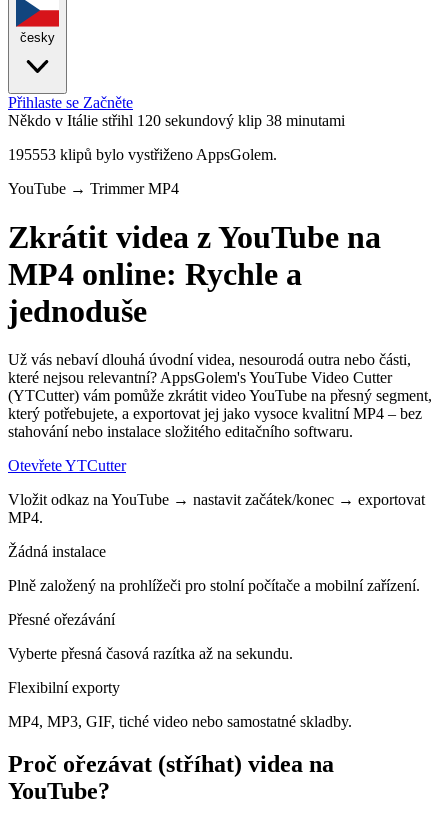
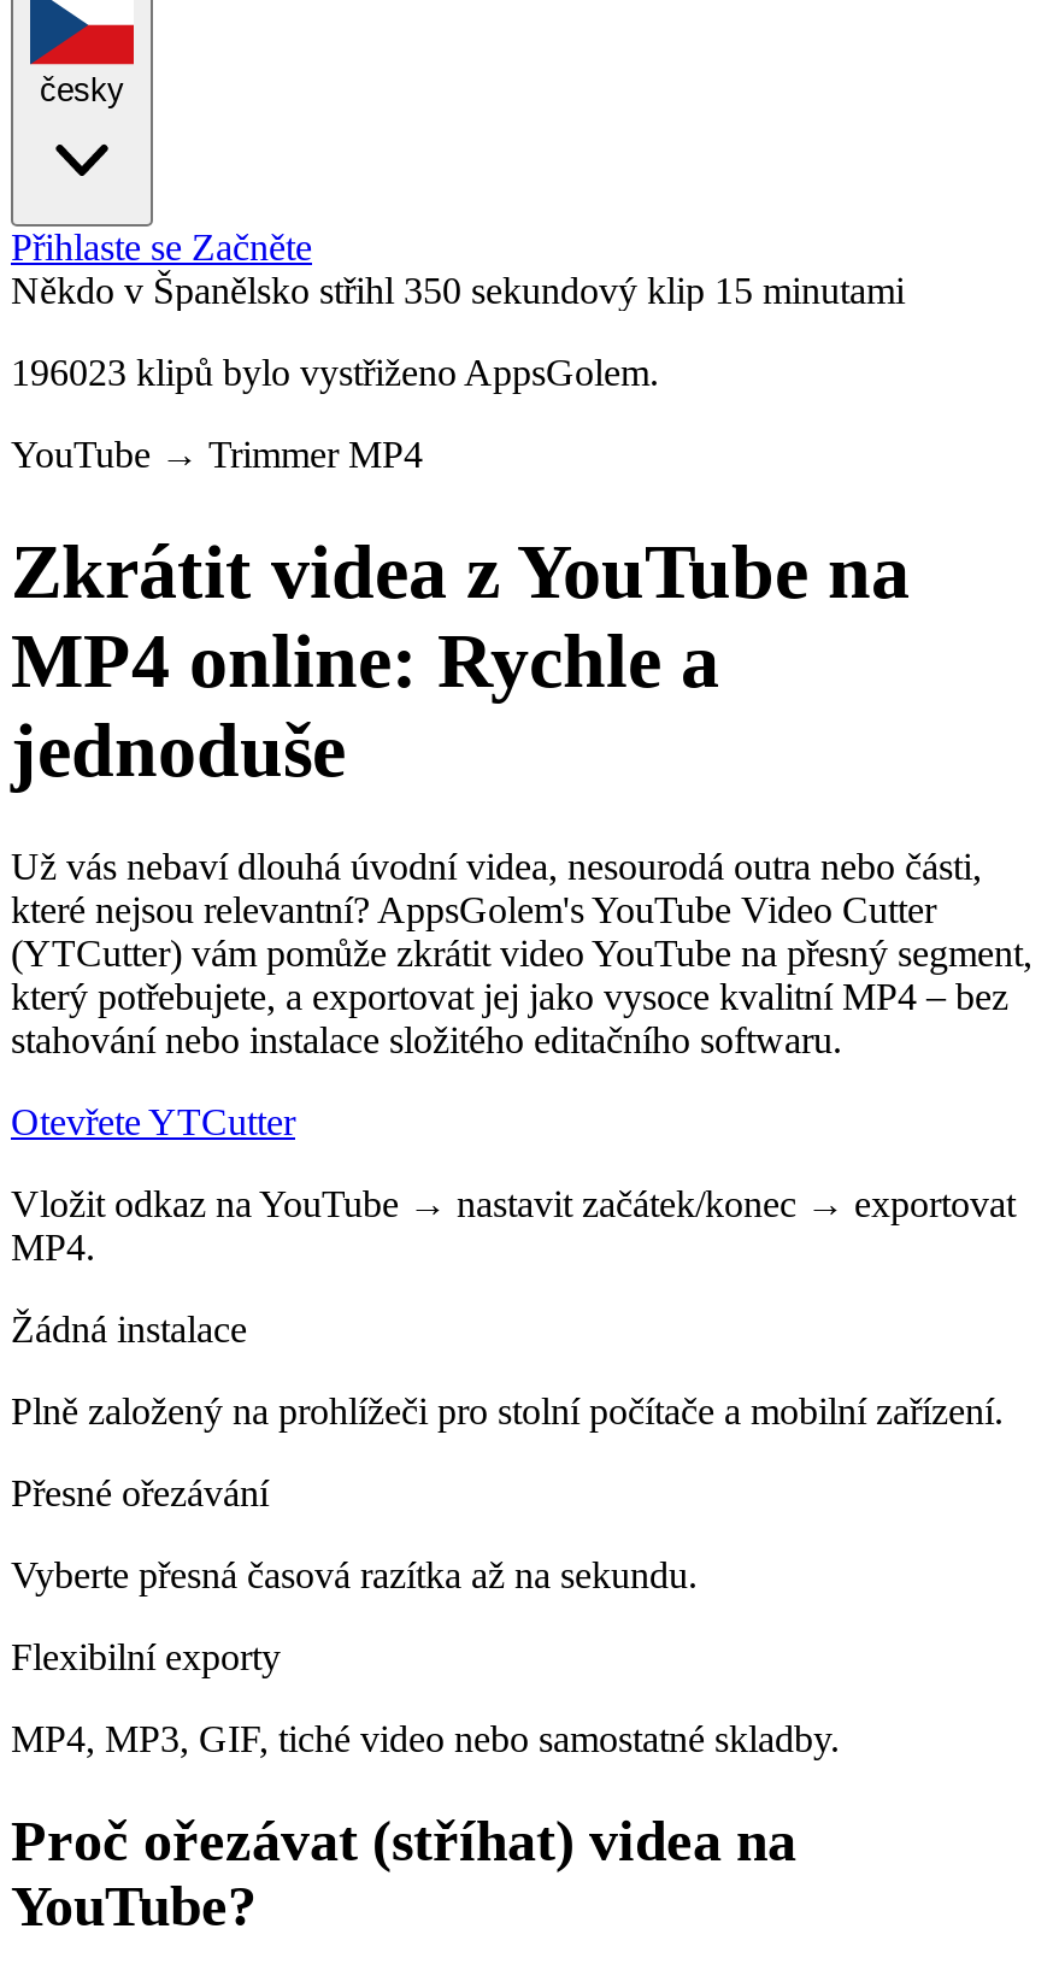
- Někdo v Itálie střihl 120 sekundový klip 38 minutami
+ Někdo v Španělsko střihl 350 sekundový klip 15 minutami

- 195553 klipů bylo vystřiženo AppsGolem.
+ 196023 klipů bylo vystřiženo AppsGolem.
